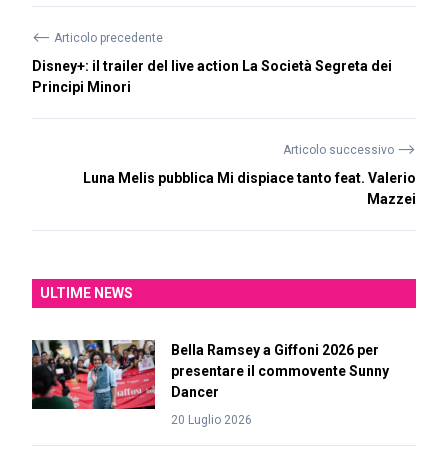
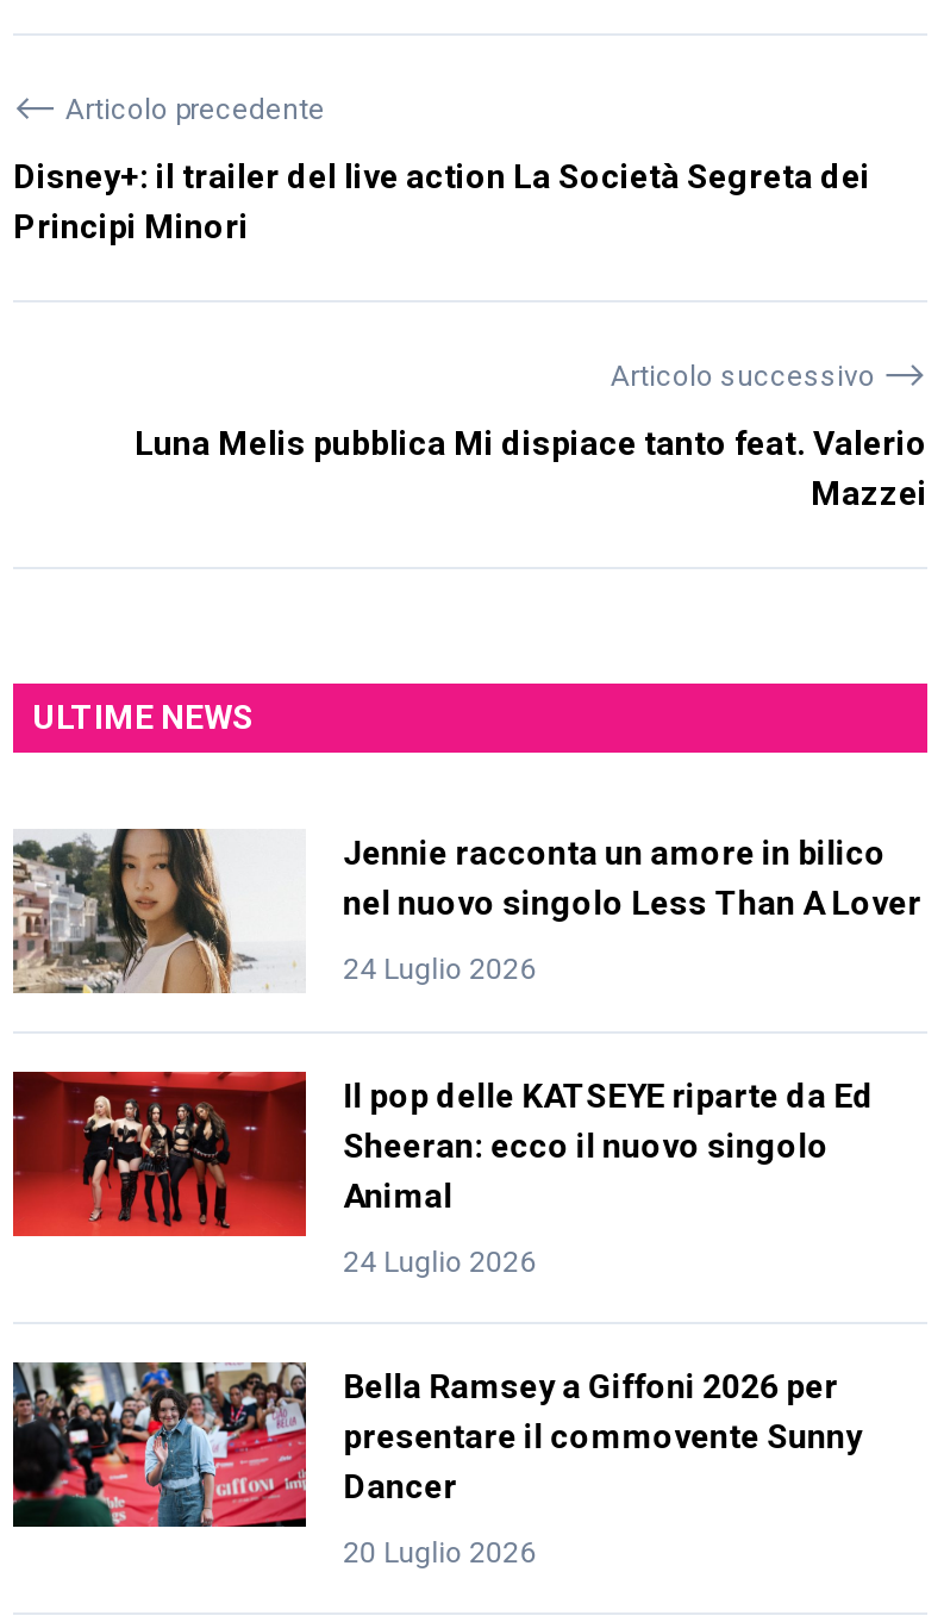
+ [image]

+ [image]
+ Jennie racconta un amore in bilico
+ nel nuovo singolo Less Than A Lover
+ 24 Luglio 2026
+ Il pop delle KATSEYE riparte da Ed
+ Sheeran: ecco il nuovo singolo
+ Animal
+ 24 Luglio 2026
